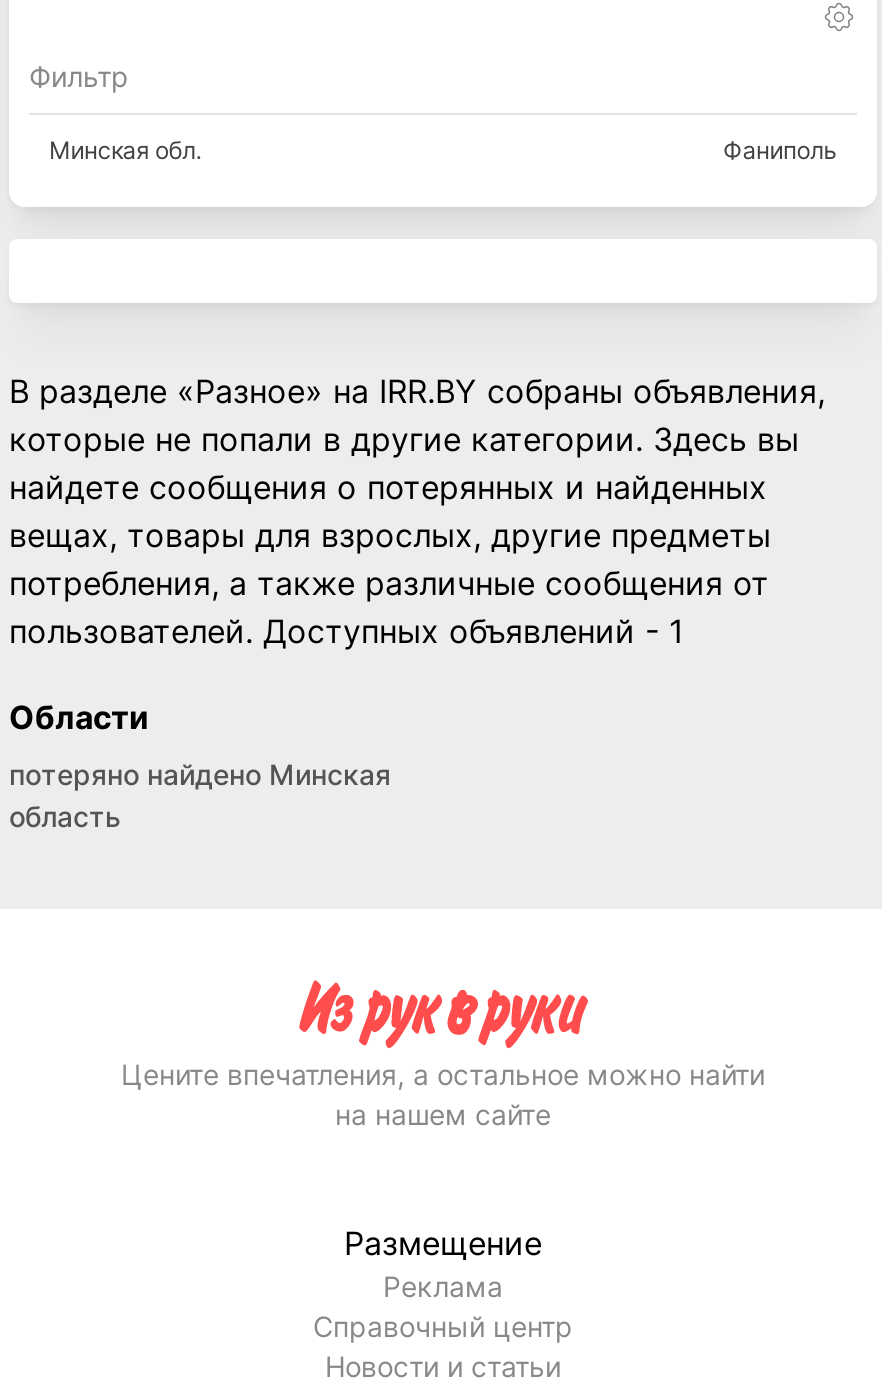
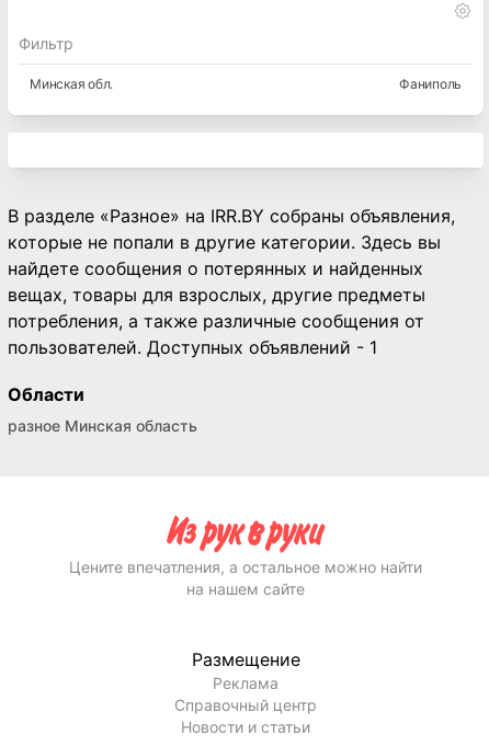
- потеряно найдено Минская
- область
+ разное Минская область
